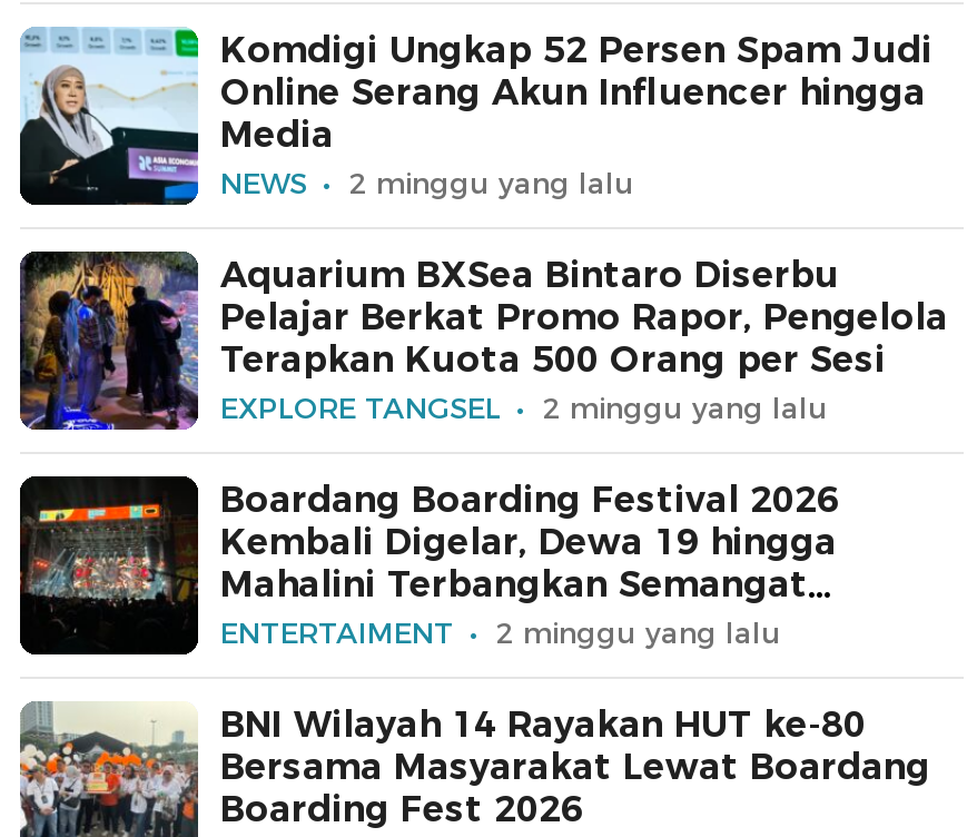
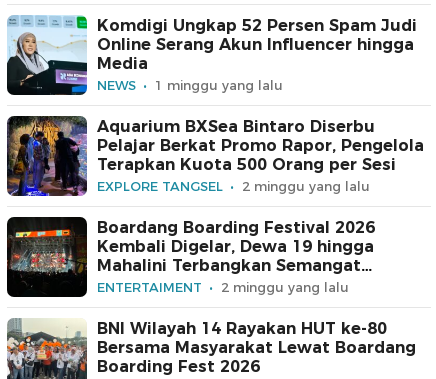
- 2 minggu yang lalu
+ 1 minggu yang lalu
